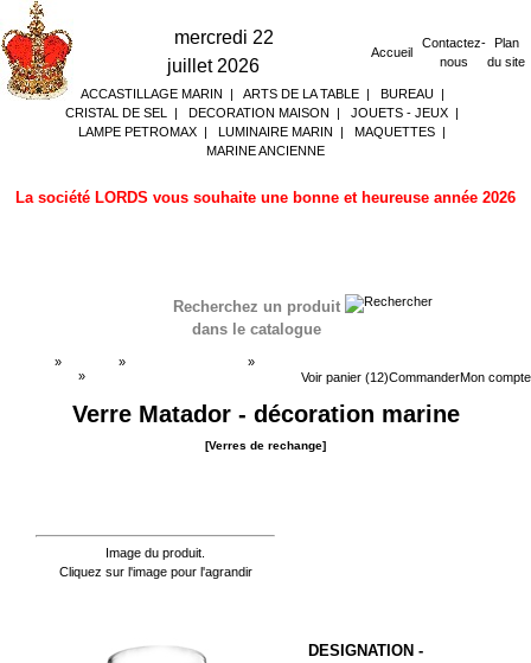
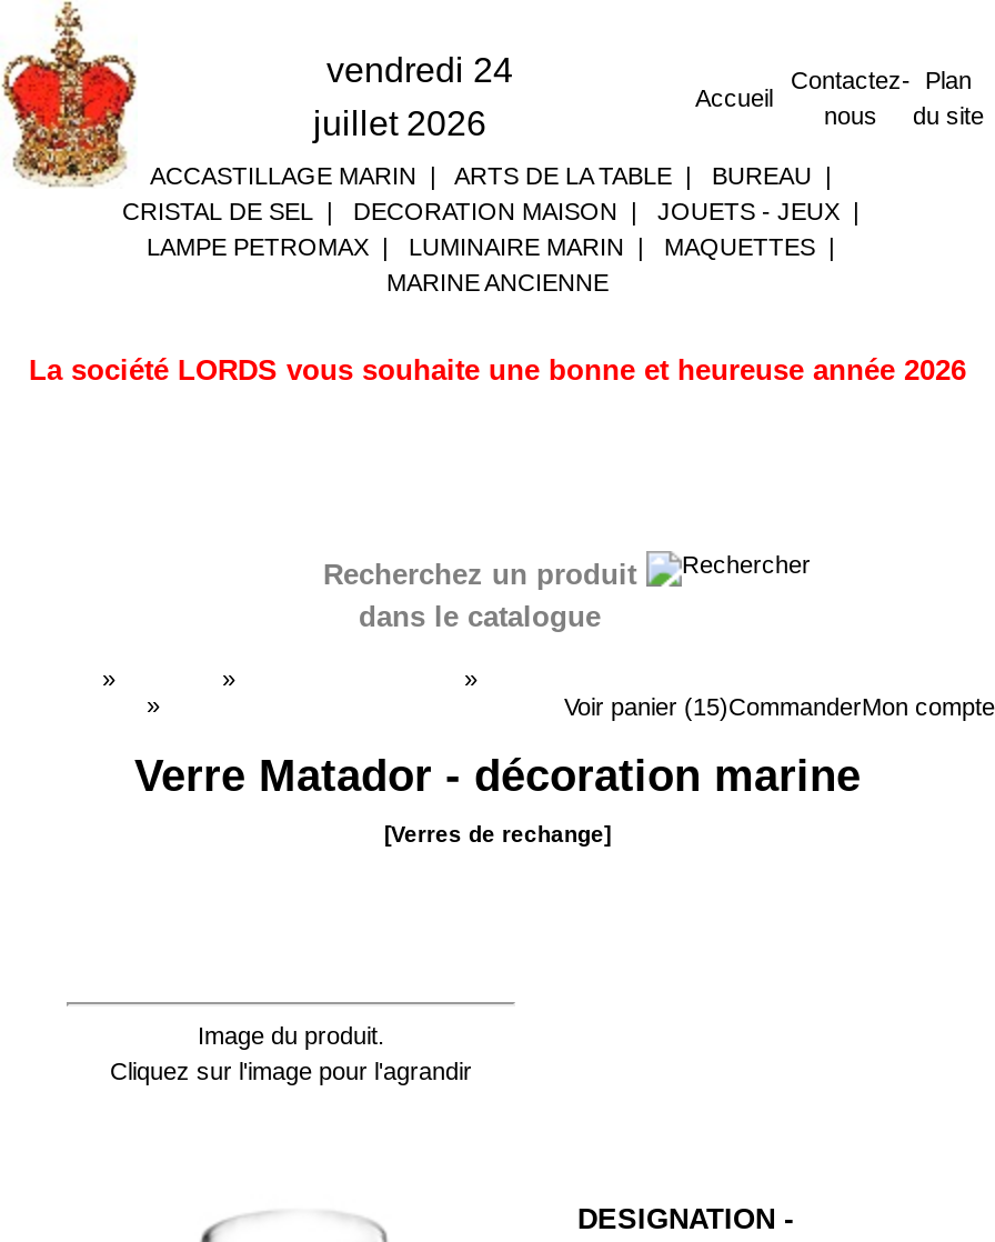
- mercredi 22
+ vendredi 24

- Voir panier (12)CommanderMon compte
+ Voir panier (15)CommanderMon compte
